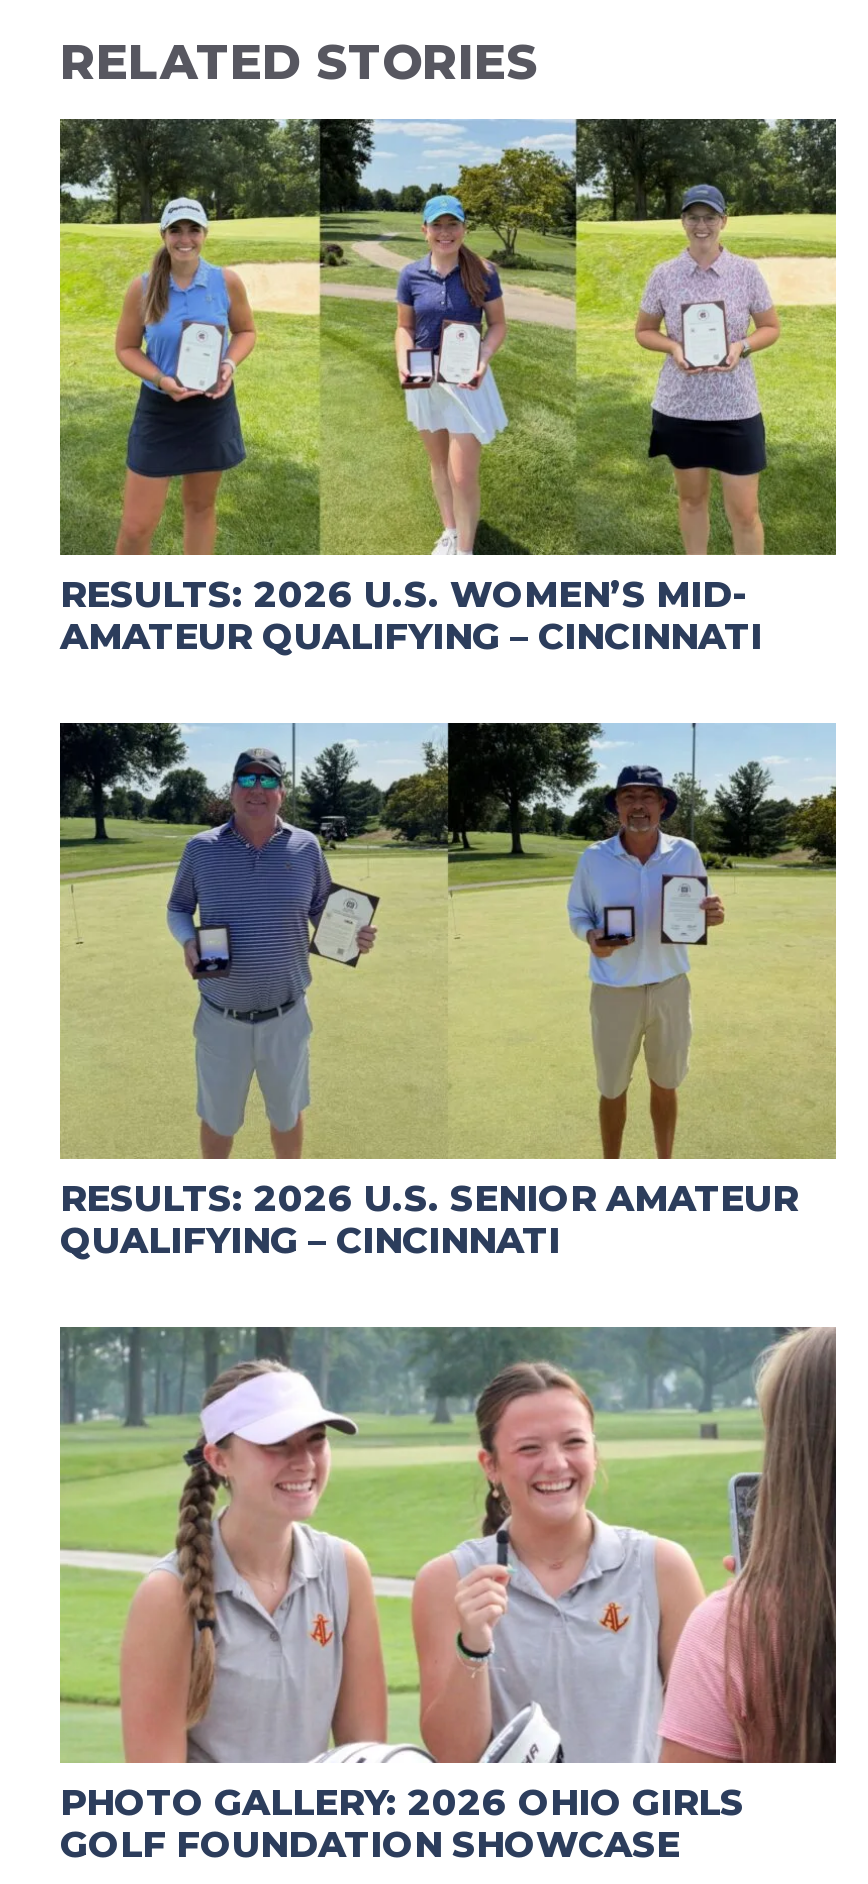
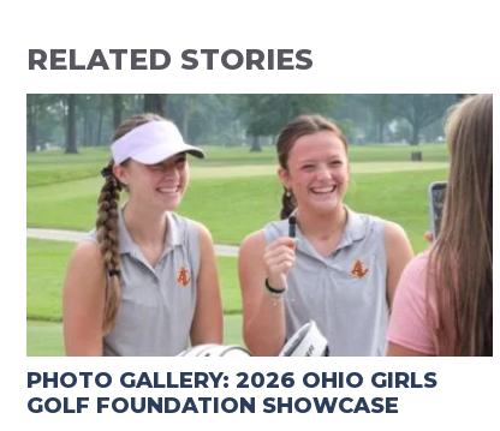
- [image]
- RESULTS: 2026 U.S. WOMEN’S MID-
- AMATEUR QUALIFYING – CINCINNATI

- [image]
- RESULTS: 2026 U.S. SENIOR AMATEUR
- QUALIFYING – CINCINNATI
